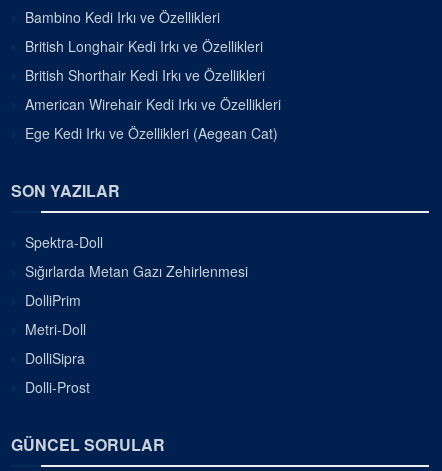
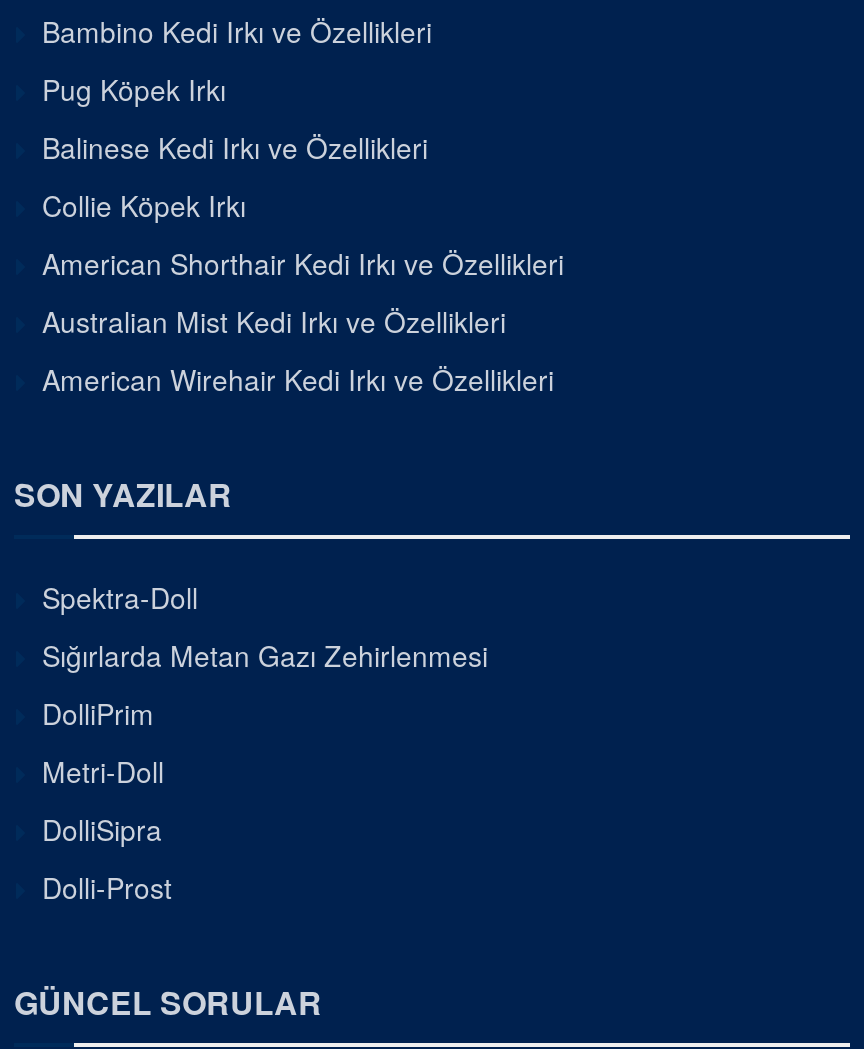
- British Longhair Kedi Irkı ve Özellikleri
- British Shorthair Kedi Irkı ve Özellikleri
+ Pug Köpek Irkı
+ Balinese Kedi Irkı ve Özellikleri
+ Collie Köpek Irkı
+ American Shorthair Kedi Irkı ve Özellikleri
+ Australian Mist Kedi Irkı ve Özellikleri

moved down: American Wirehair Kedi Irkı ve Özellikleri

- Ege Kedi Irkı ve Özellikleri (Aegean Cat)
